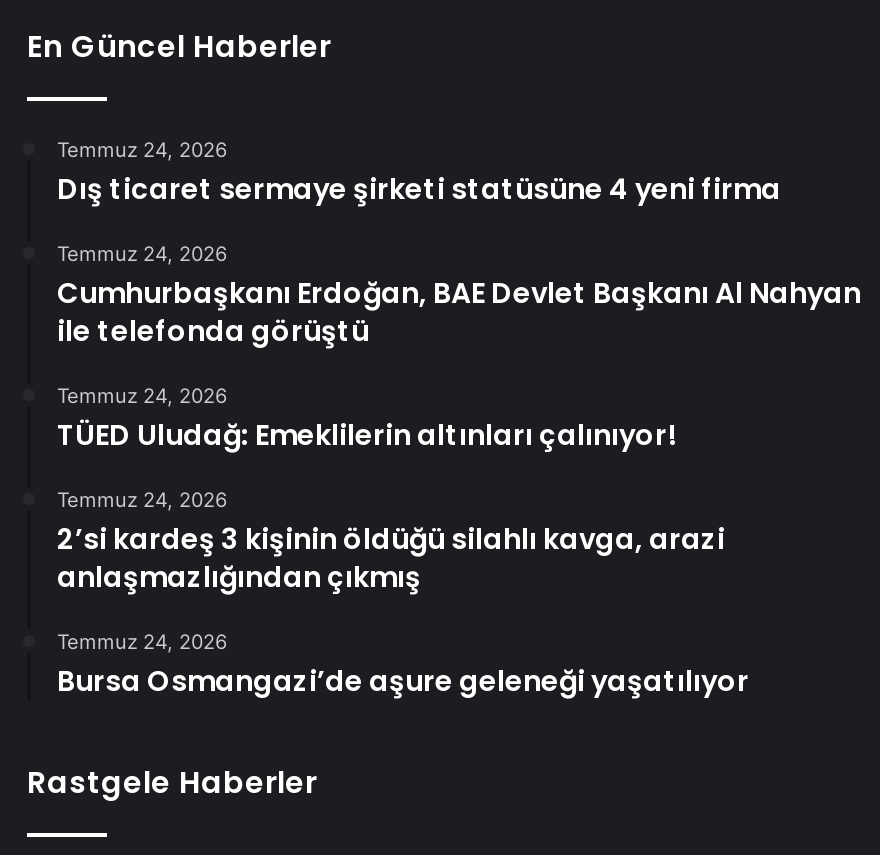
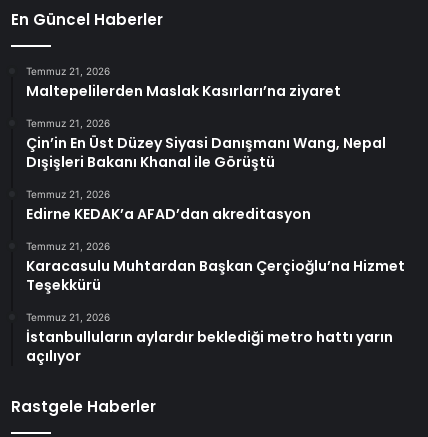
- Temmuz 24, 2026
- Dış ticaret sermaye şirketi statüsüne 4 yeni firma
+ Temmuz 21, 2026
+ Maltepelilerden Maslak Kasırları’na ziyaret

- Temmuz 24, 2026
- Cumhurbaşkanı Erdoğan, BAE Devlet Başkanı Al Nahyan
- ile telefonda görüştü
+ Temmuz 21, 2026
+ Çin’in En Üst Düzey Siyasi Danışmanı Wang, Nepal
+ Dışişleri Bakanı Khanal ile Görüştü

- Temmuz 24, 2026
- TÜED Uludağ: Emeklilerin altınları çalınıyor!
+ Temmuz 21, 2026
+ Edirne KEDAK’a AFAD’dan akreditasyon

- Temmuz 24, 2026
- 2’si kardeş 3 kişinin öldüğü silahlı kavga, arazi
- anlaşmazlığından çıkmış
+ Temmuz 21, 2026
+ Karacasulu Muhtardan Başkan Çerçioğlu’na Hizmet
+ Teşekkürü

- Temmuz 24, 2026
- Bursa Osmangazi’de aşure geleneği yaşatılıyor
+ Temmuz 21, 2026
+ İstanbulluların aylardır beklediği metro hattı yarın
+ açılıyor
